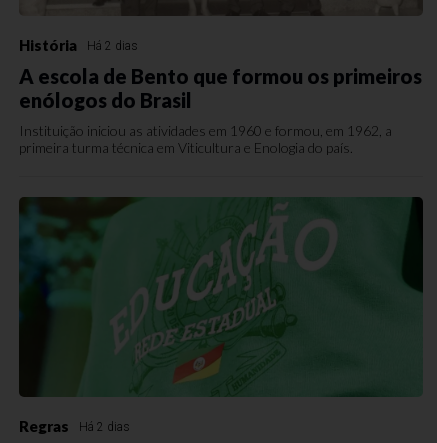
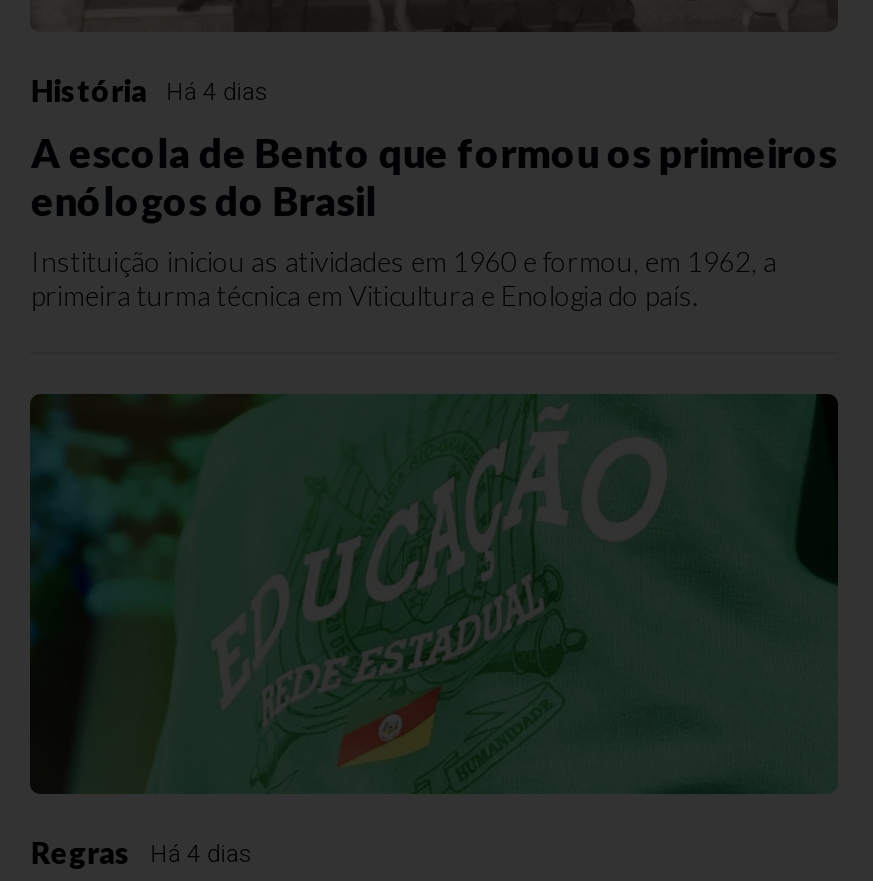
- História Há 2 dias
+ História Há 4 dias

- Regras Há 2 dias
+ Regras Há 4 dias
